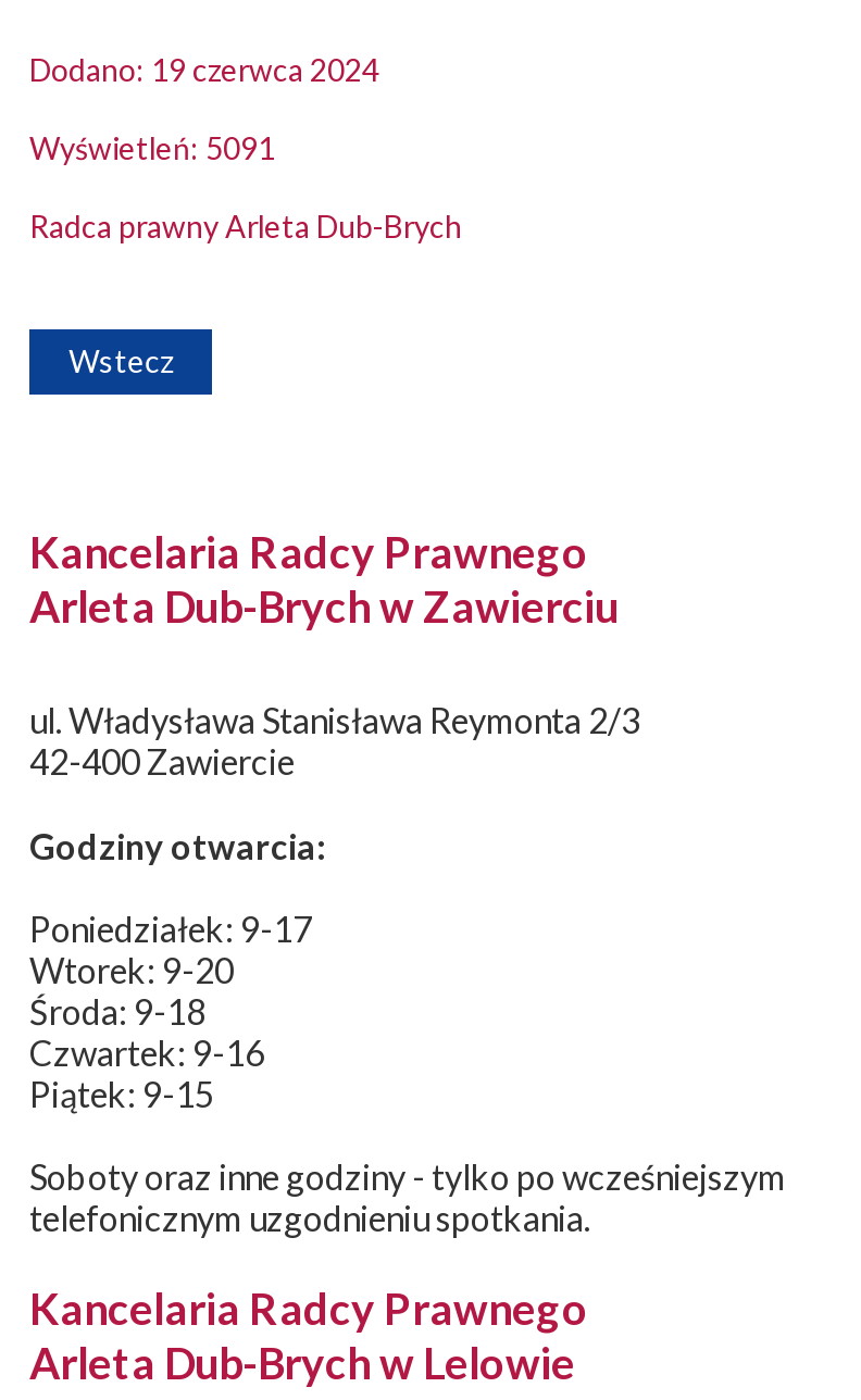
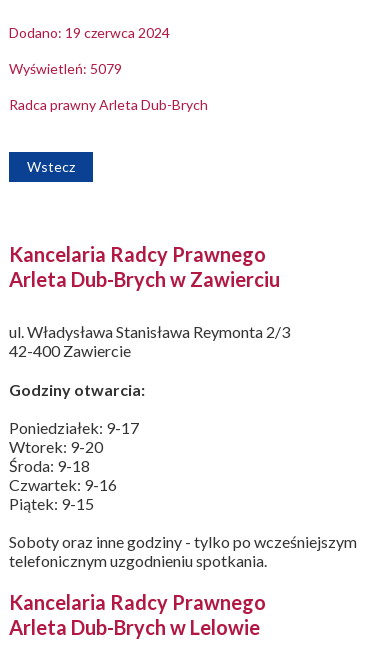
- Wyświetleń: 5091
+ Wyświetleń: 5079
